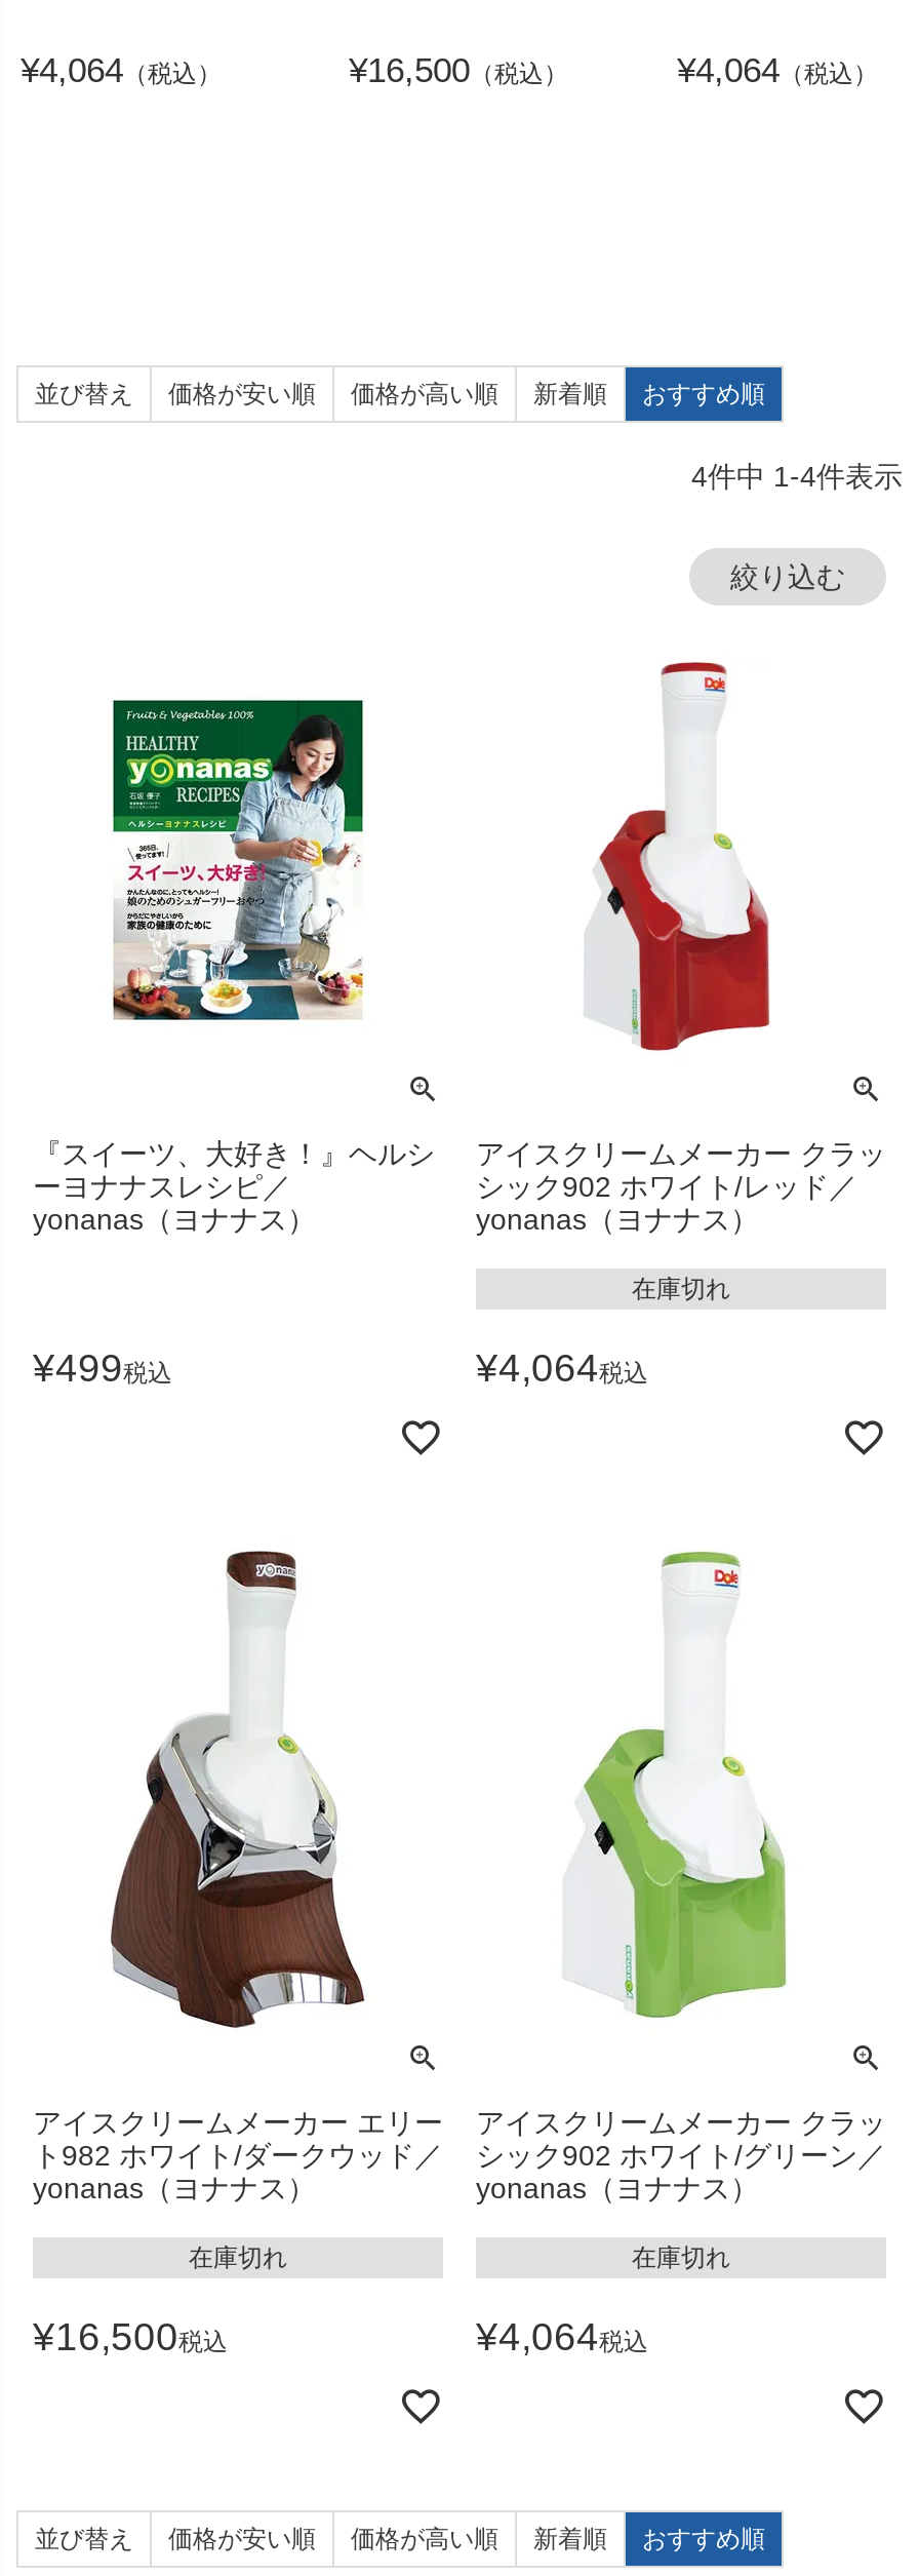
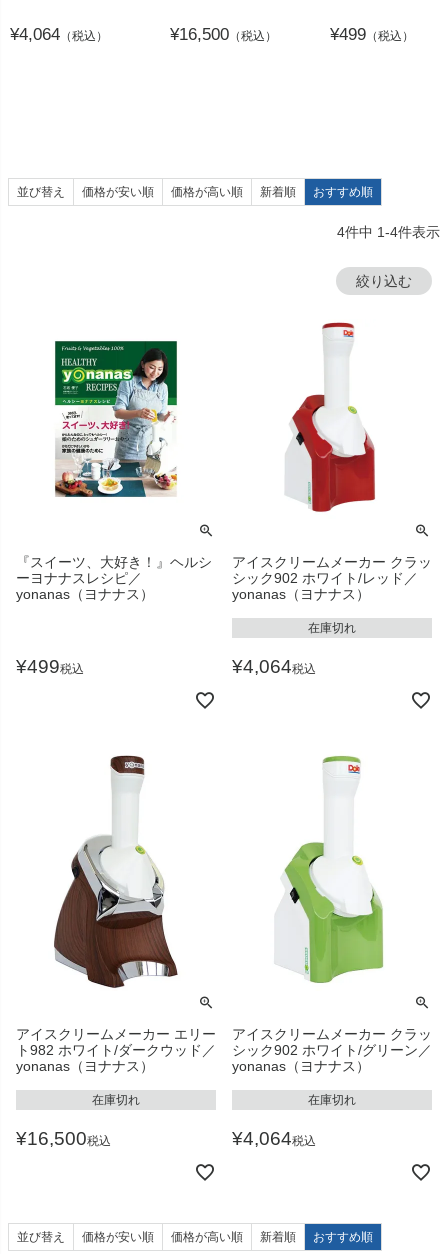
- ¥4,064（税込）
+ ¥499（税込）
